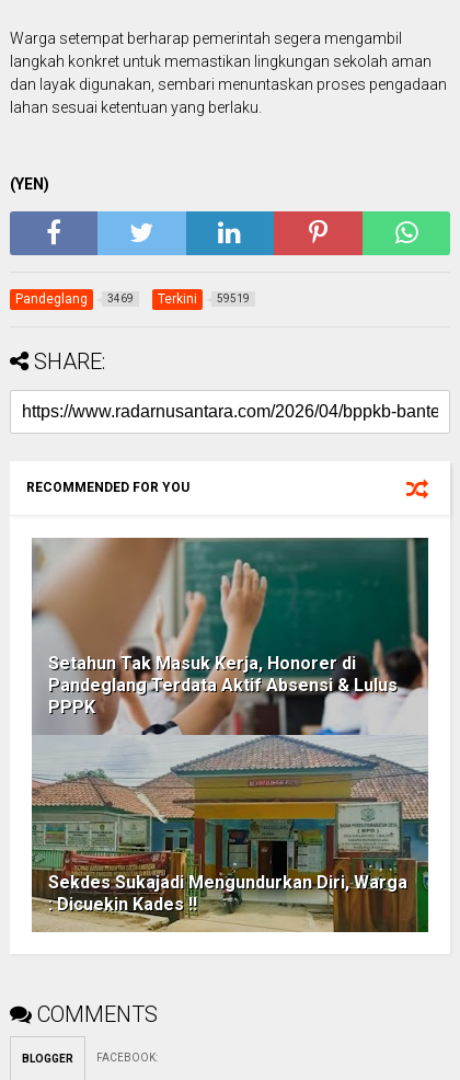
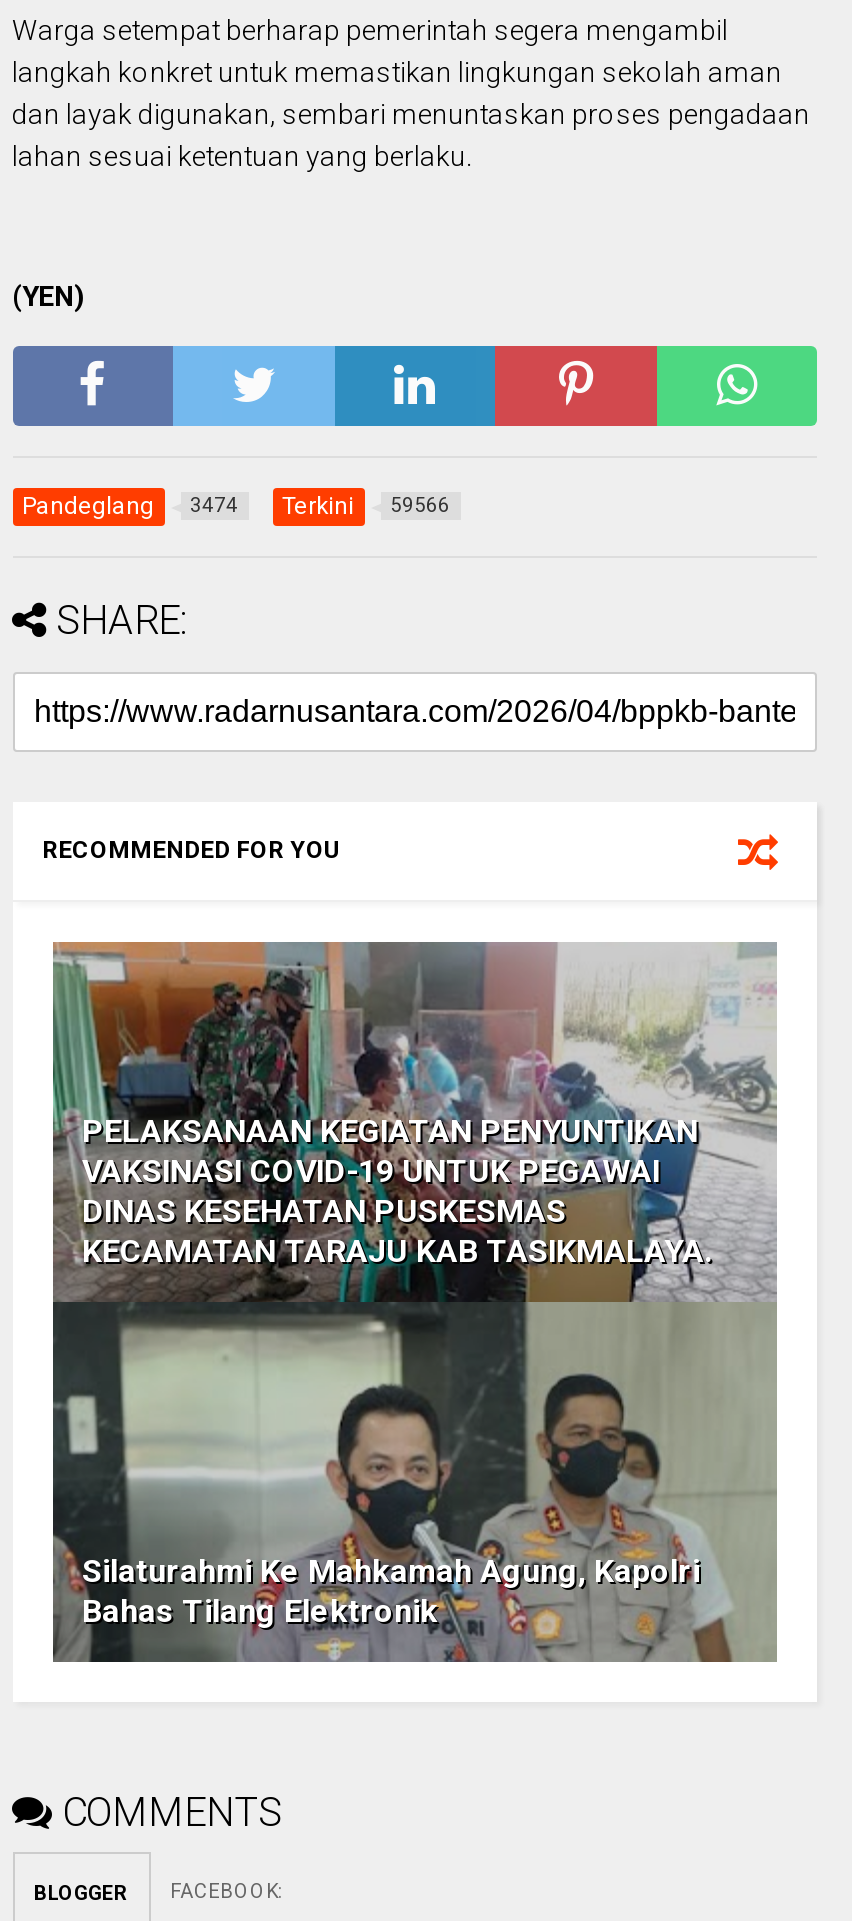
- 3469
+ 3474

- 59519
+ 59566

- [image]
- Setahun Tak Masuk Kerja, Honorer di
- Pandeglang Terdata Aktif Absensi & Lulus
- PPPK
+ [image]
+ PELAKSANAAN KEGIATAN PENYUNTIKAN
+ VAKSINASI COVID-19 UNTUK PEGAWAI
+ DINAS KESEHATAN PUSKESMAS
+ KECAMATAN TARAJU KAB TASIKMALAYA.

- Sekdes Sukajadi Mengundurkan Diri, Warga
- : Dicuekin Kades !!
+ Silaturahmi Ke Mahkamah Agung, Kapolri
+ Bahas Tilang Elektronik
